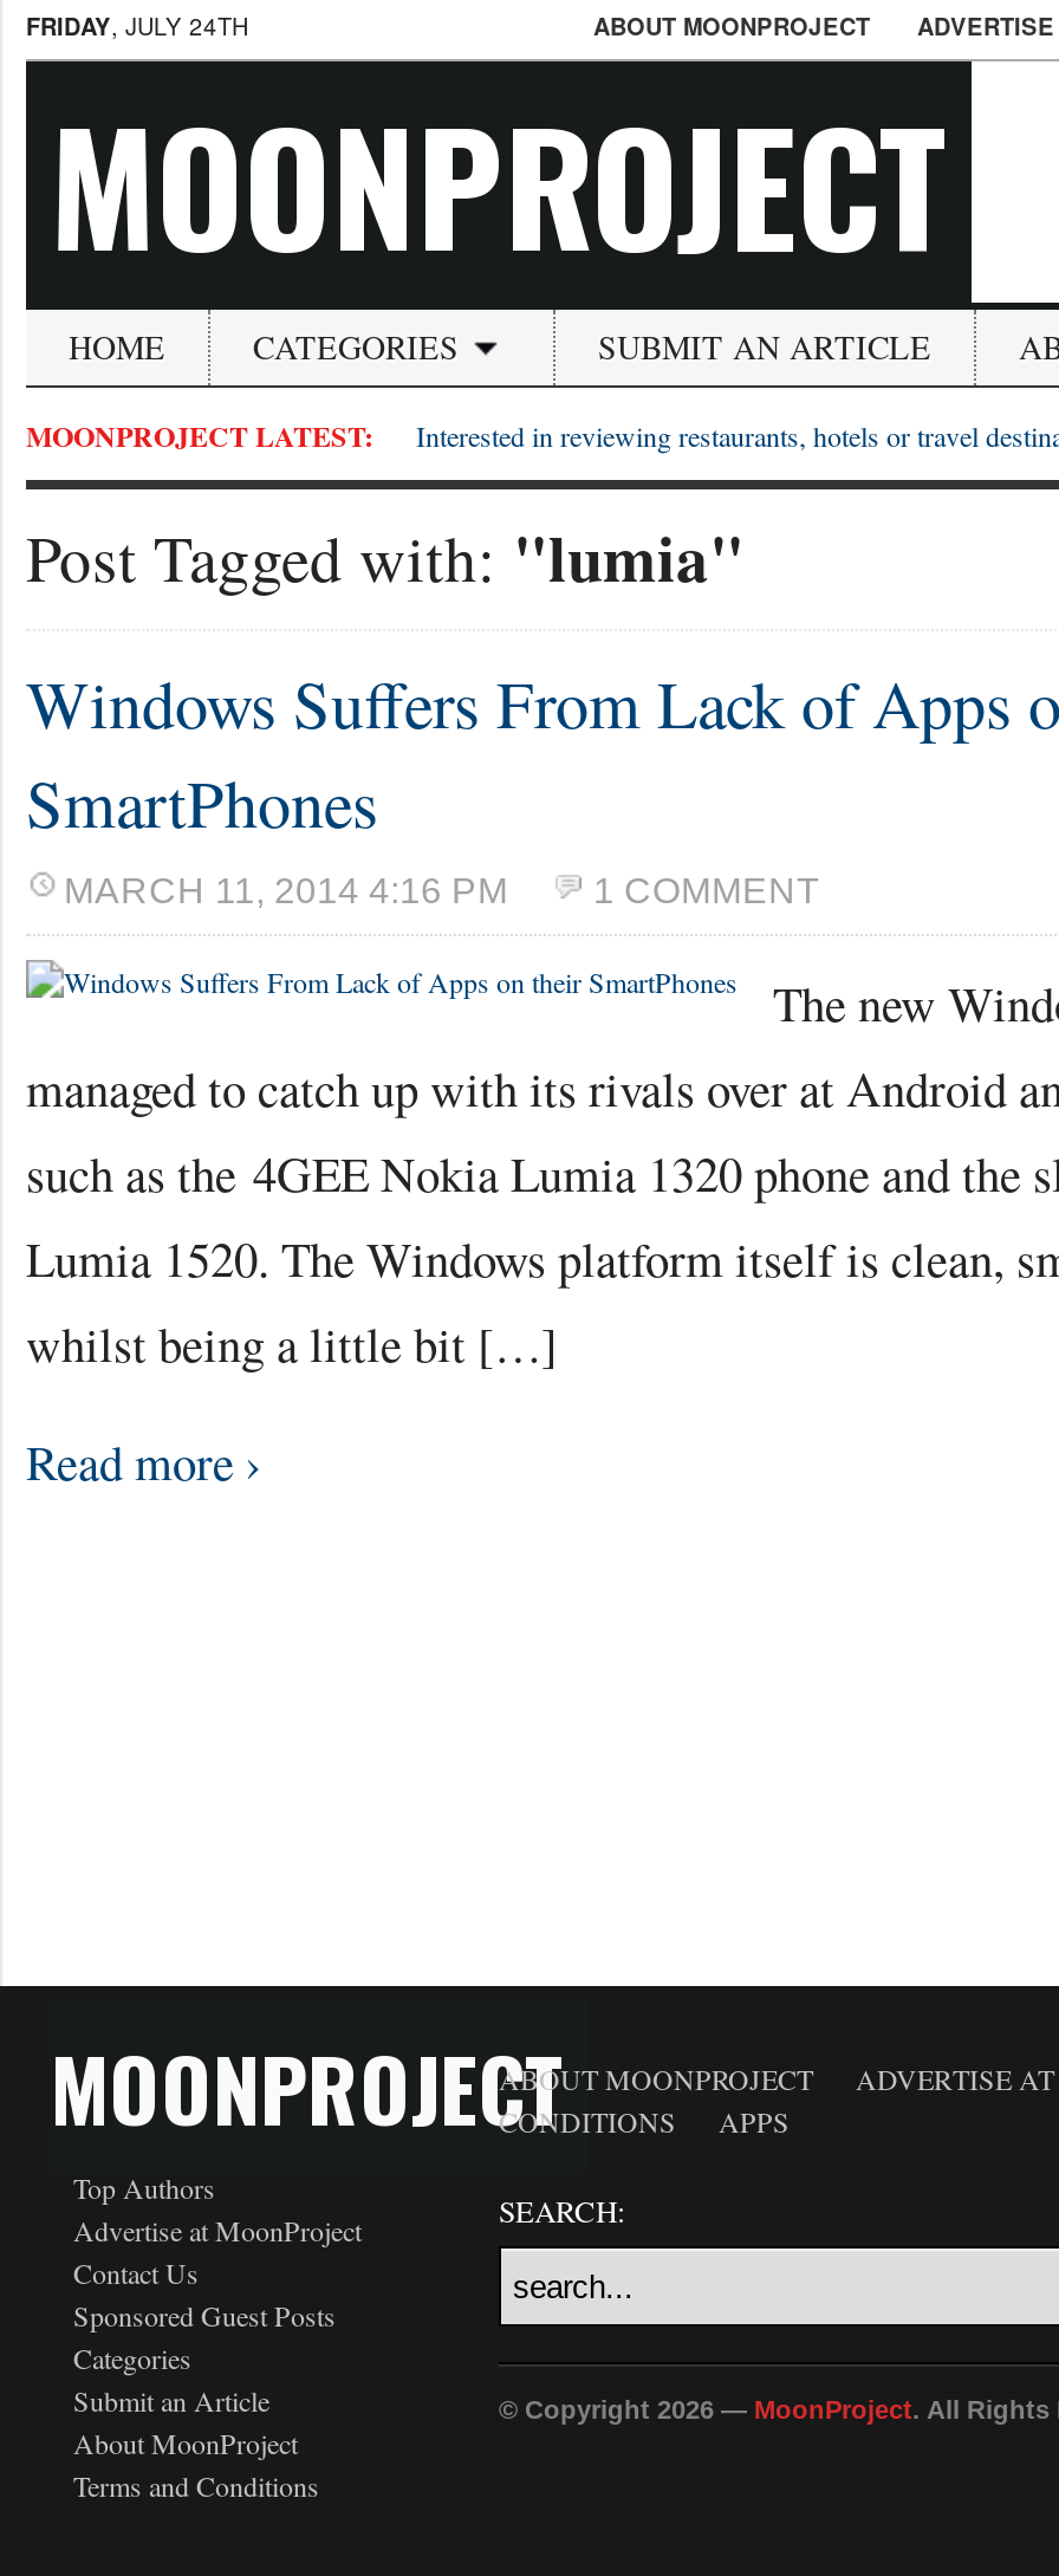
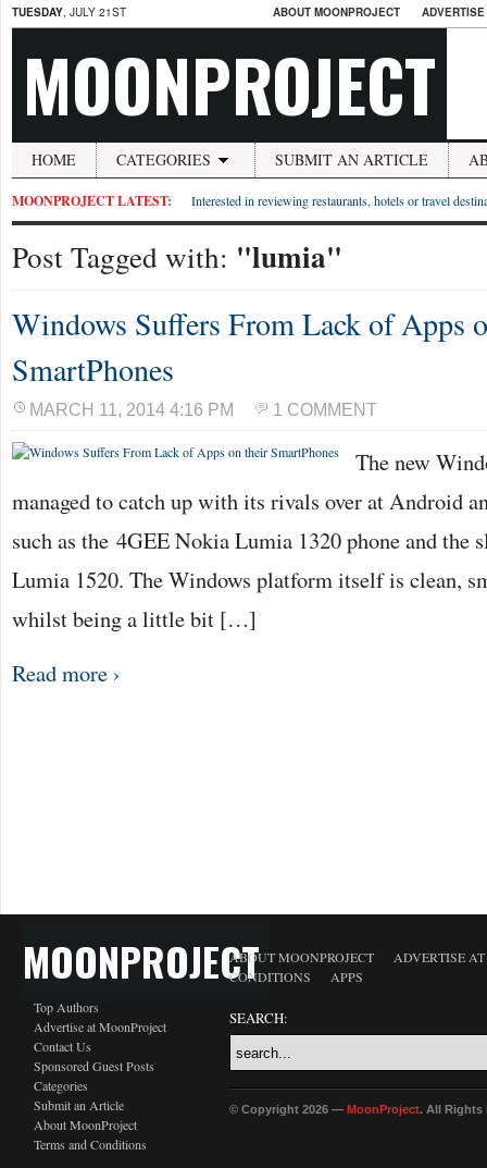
- FRIDAY, JULY 24TH
+ TUESDAY, JULY 21ST
